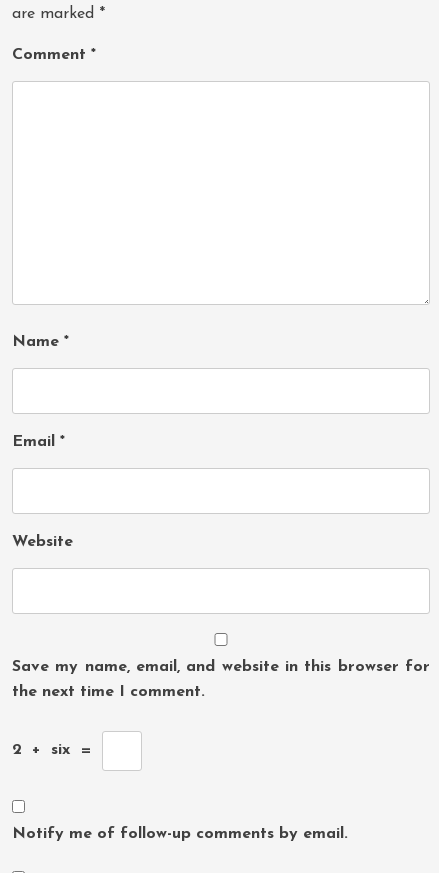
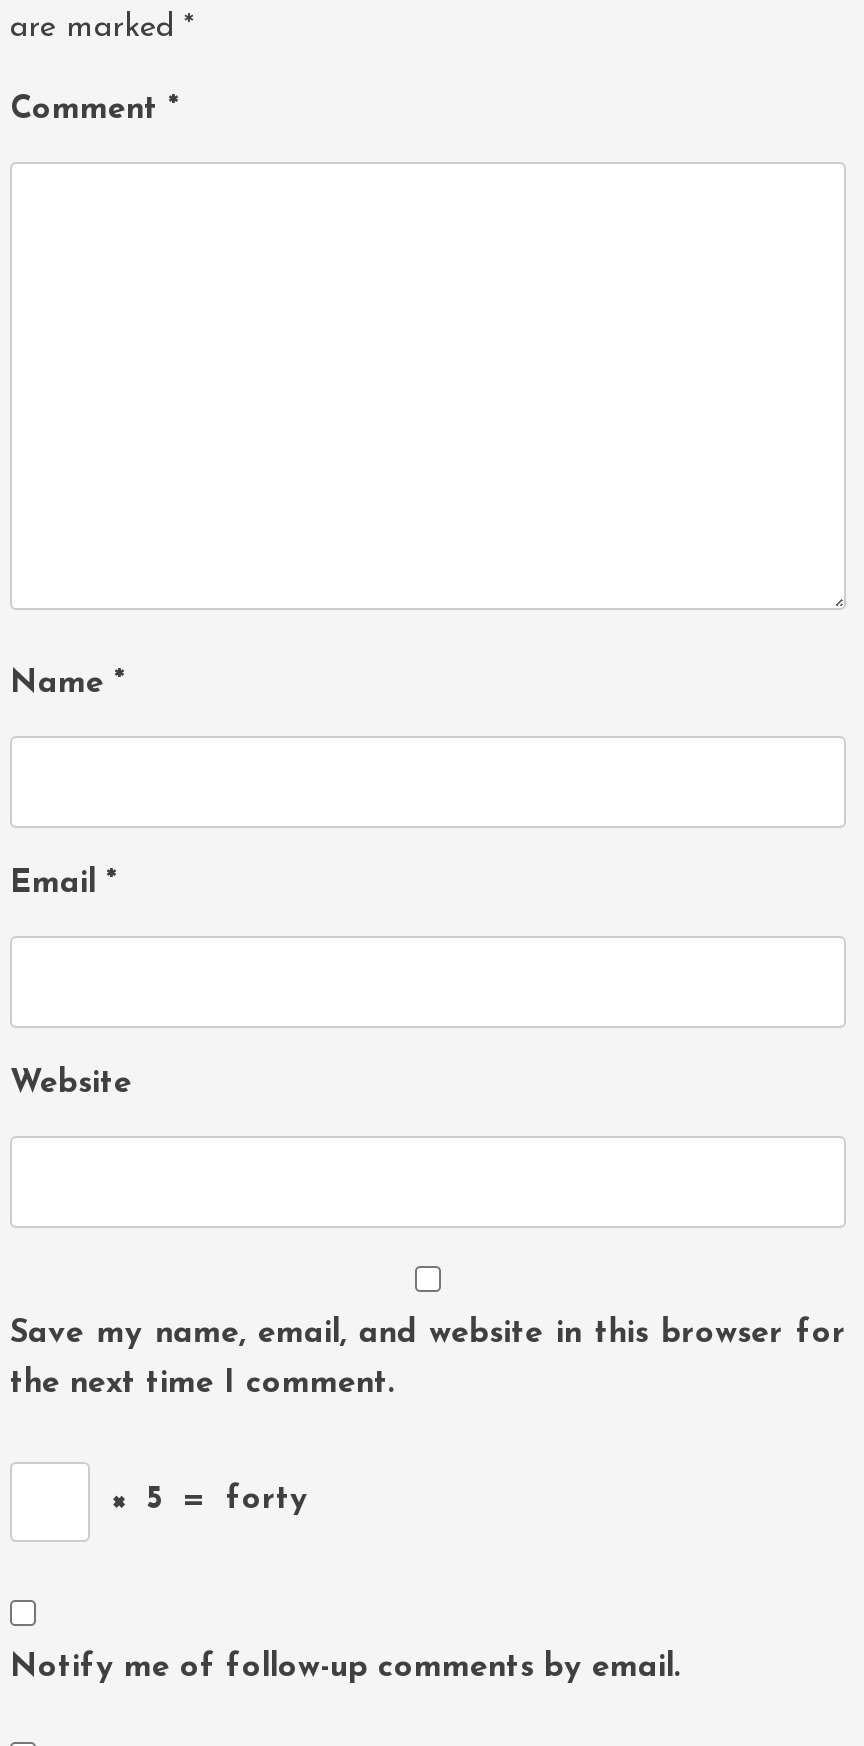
- 2 + six =
+ × 5 = forty
